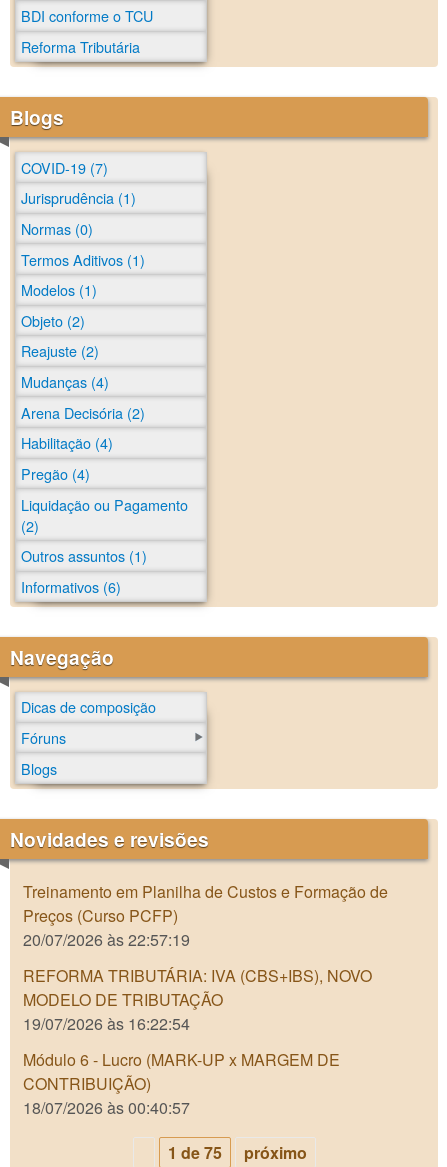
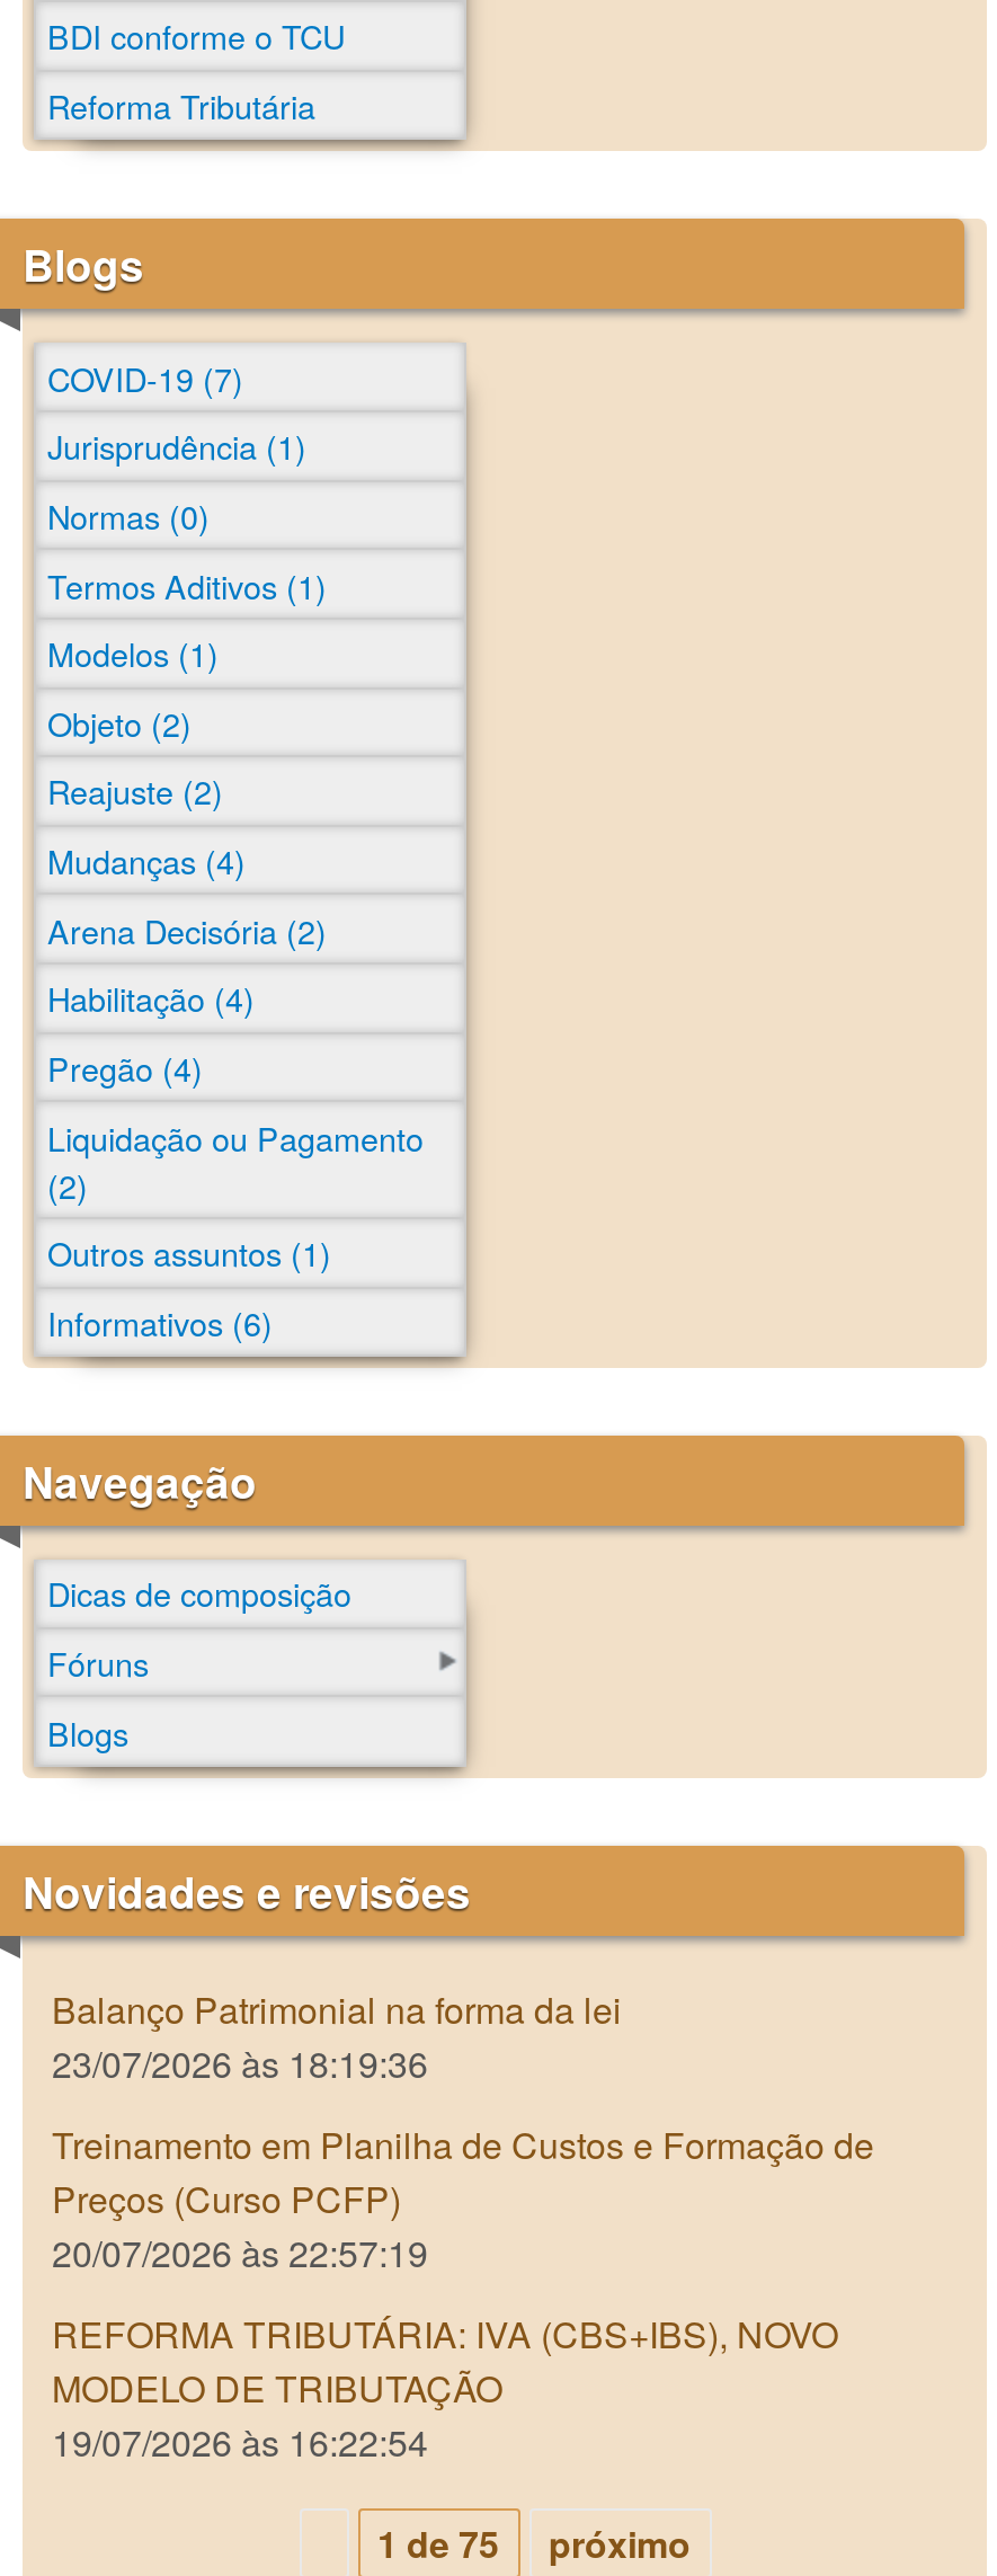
+ Balanço Patrimonial na forma da lei
+ 23/07/2026 às 18:19:36

moved down: Treinamento em Planilha de Custos e Formação de | Preços (Curso PCFP) | 20/07/2026 às 22:57:19 | REFORMA TRIBUTÁRIA: IVA (CBS+IBS), NOVO | MODELO DE TRIBUTAÇÃO | 19/07/2026 às 16:22:54

- Módulo 6 - Lucro (MARK-UP x MARGEM DE
- CONTRIBUIÇÃO)
- 18/07/2026 às 00:40:57
